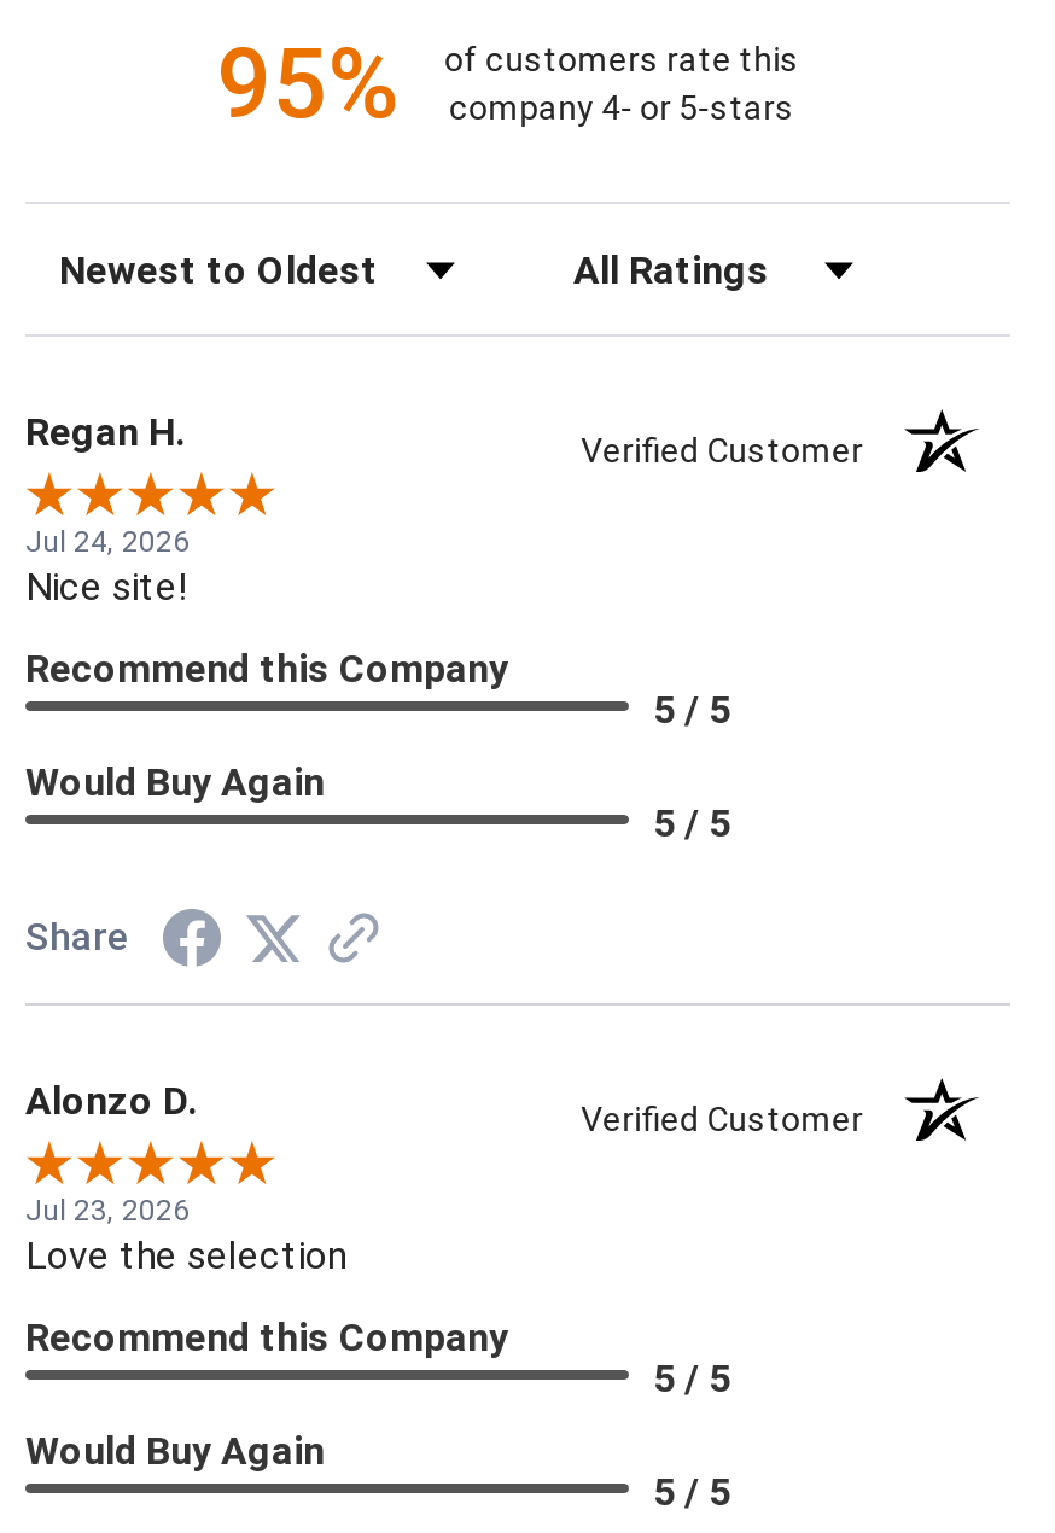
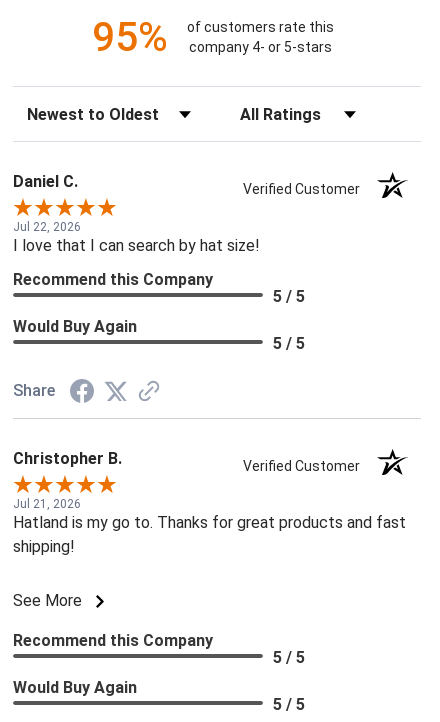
- Regan H.
+ Daniel C.

- Jul 24, 2026
- Nice site!
+ Jul 22, 2026
+ I love that I can search by hat size!

- Alonzo D.
+ Christopher B.

- Jul 23, 2026
- Love the selection
+ Jul 21, 2026
+ Hatland is my go to. Thanks for great products and fast
+ shipping!
+ See More
